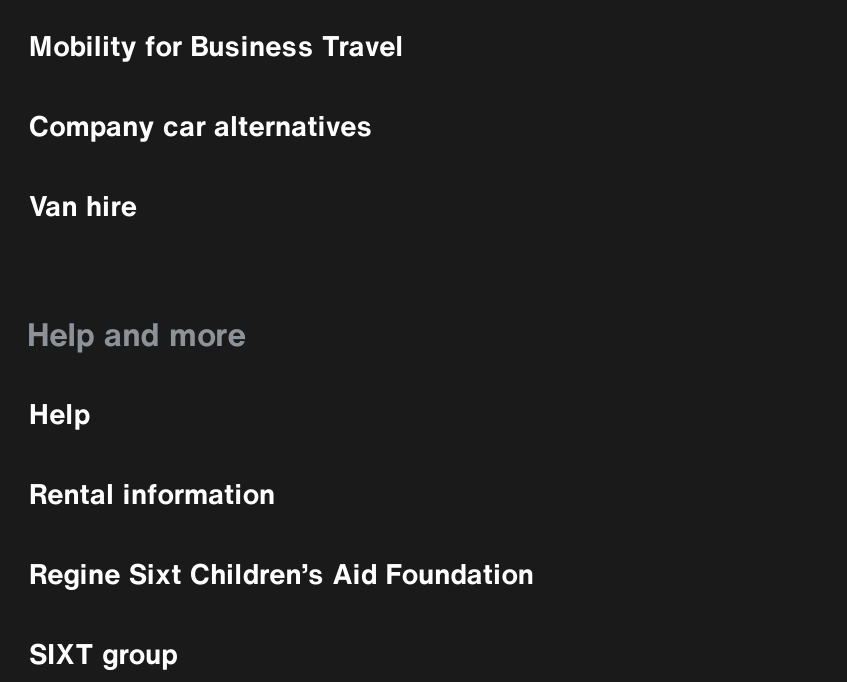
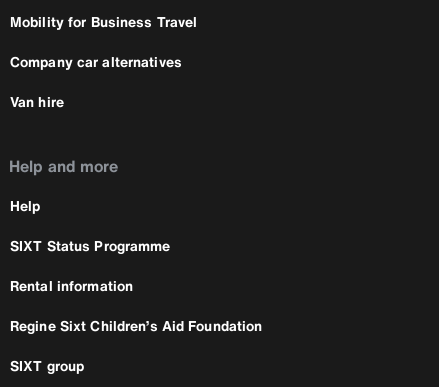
+ SIXT Status Programme
